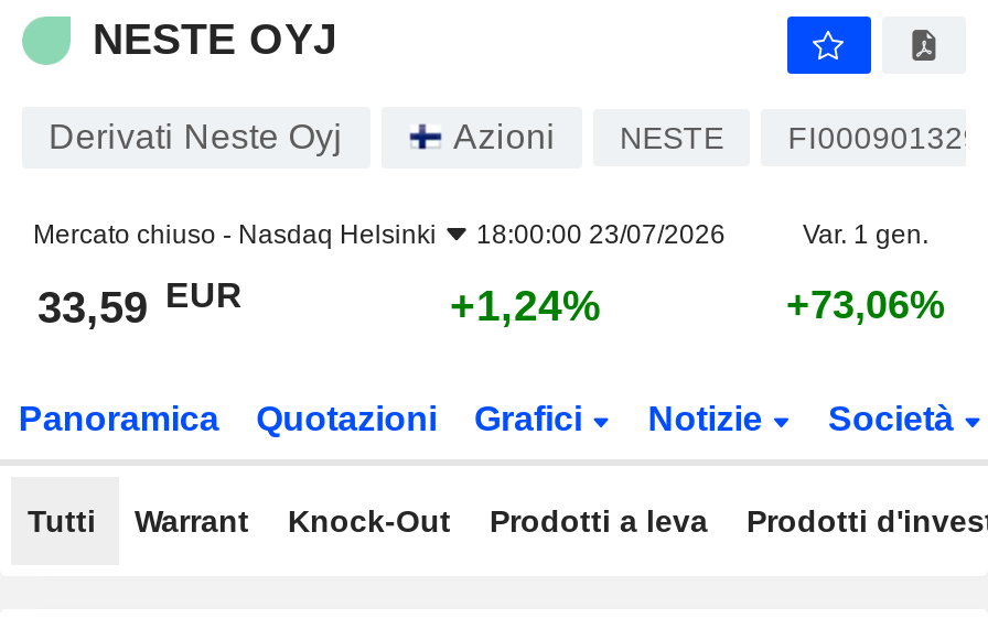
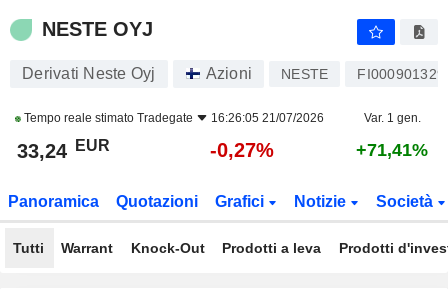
- Mercato chiuso - Nasdaq Helsinki
- 18:00:00 23/07/2026
+ Tempo reale stimato Tradegate
+ 16:26:05 21/07/2026

- 33,59 EUR
+ 33,24 EUR

- +1,24%
+ -0,27%

- +73,06%
+ +71,41%
